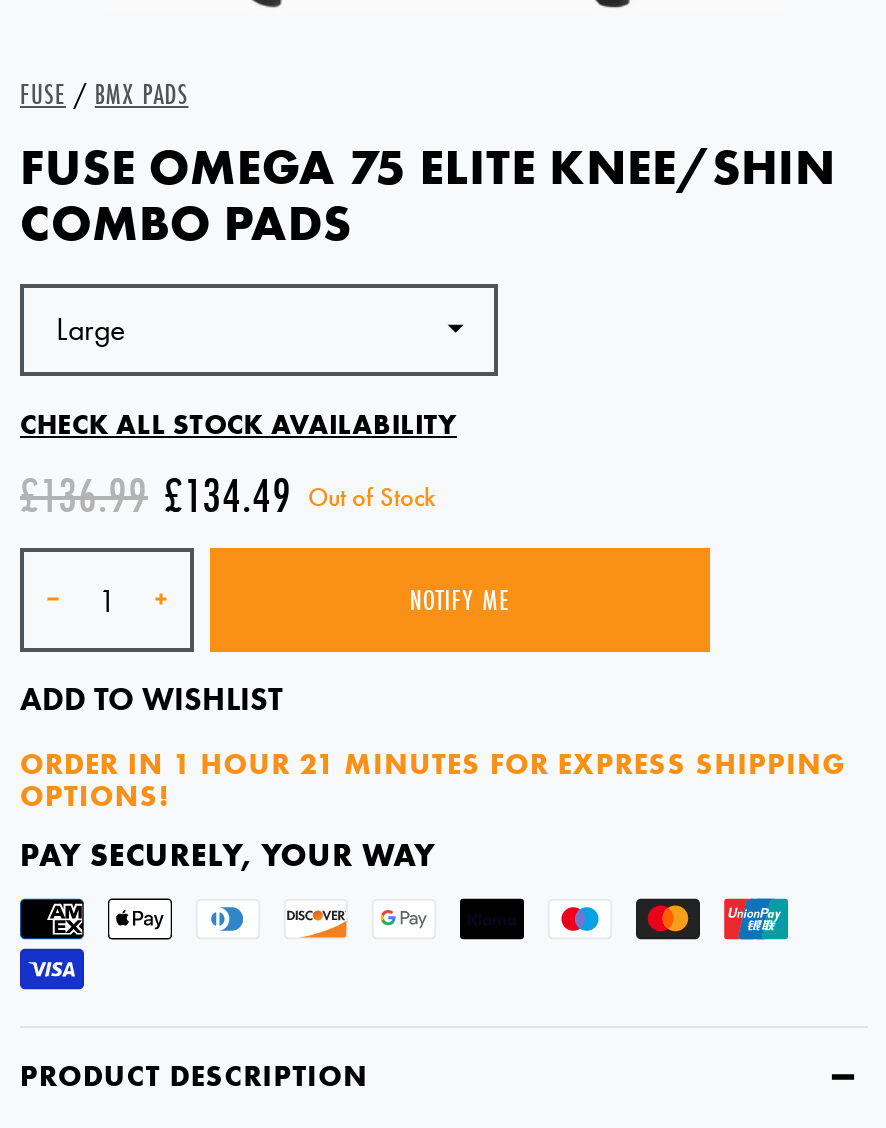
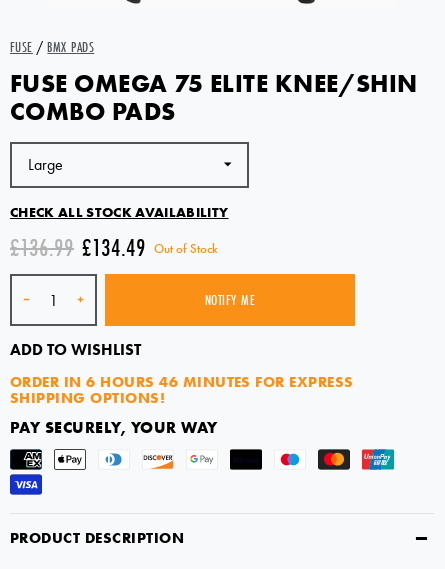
- ORDER IN 1 HOUR 21 MINUTES FOR EXPRESS SHIPPING
- OPTIONS!
+ ORDER IN 6 HOURS 46 MINUTES FOR EXPRESS
+ SHIPPING OPTIONS!
